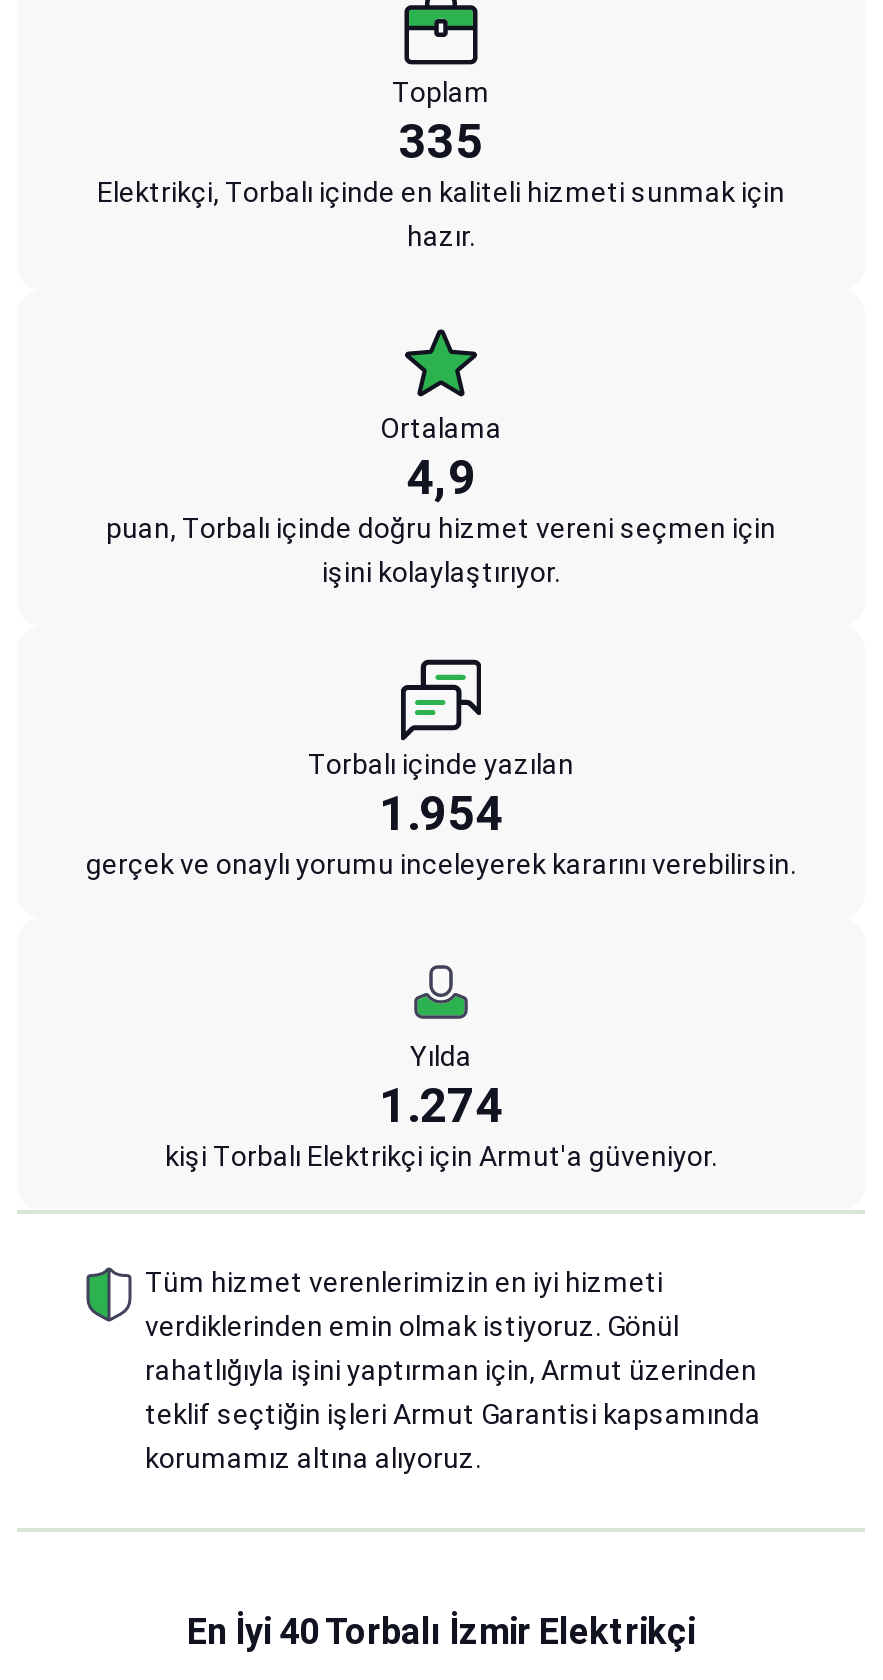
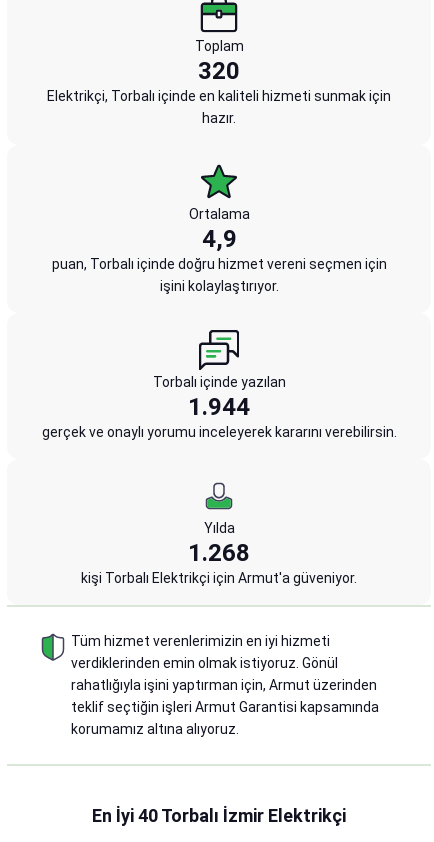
- 335
+ 320

- 1.954
+ 1.944

- 1.274
+ 1.268
